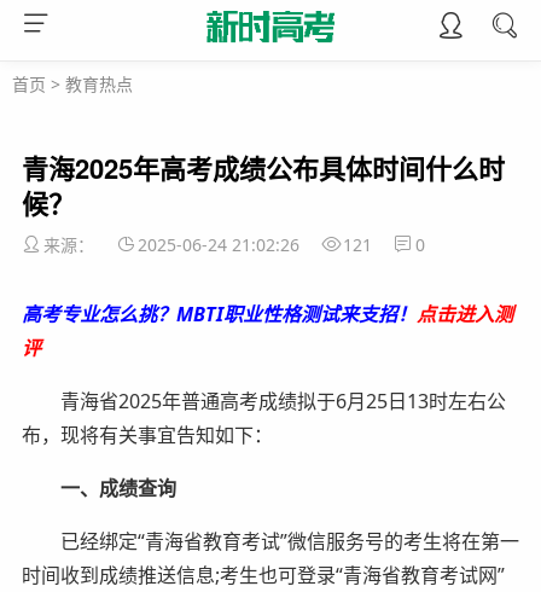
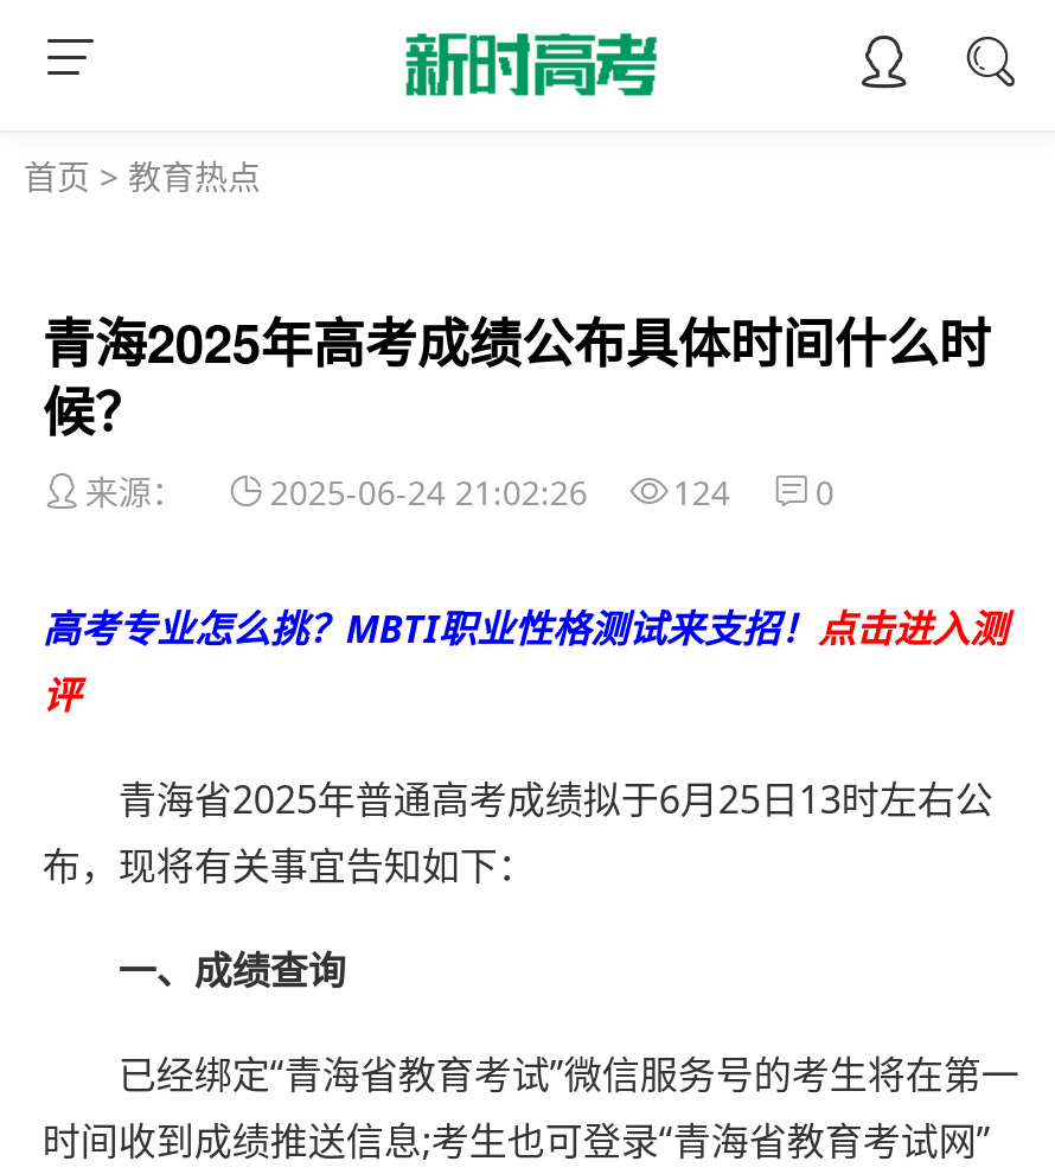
- 来源： 2025-06-24 21:02:26 121 0
+ 来源： 2025-06-24 21:02:26 124 0
